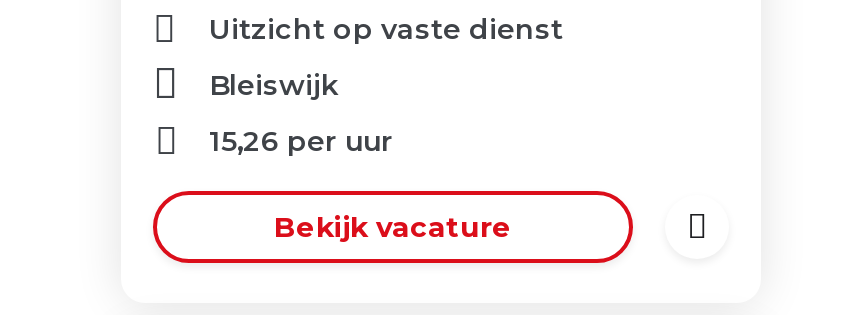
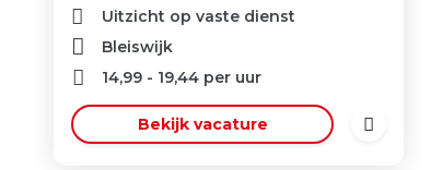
- 15,26 per uur
+ 14,99 - 19,44 per uur
